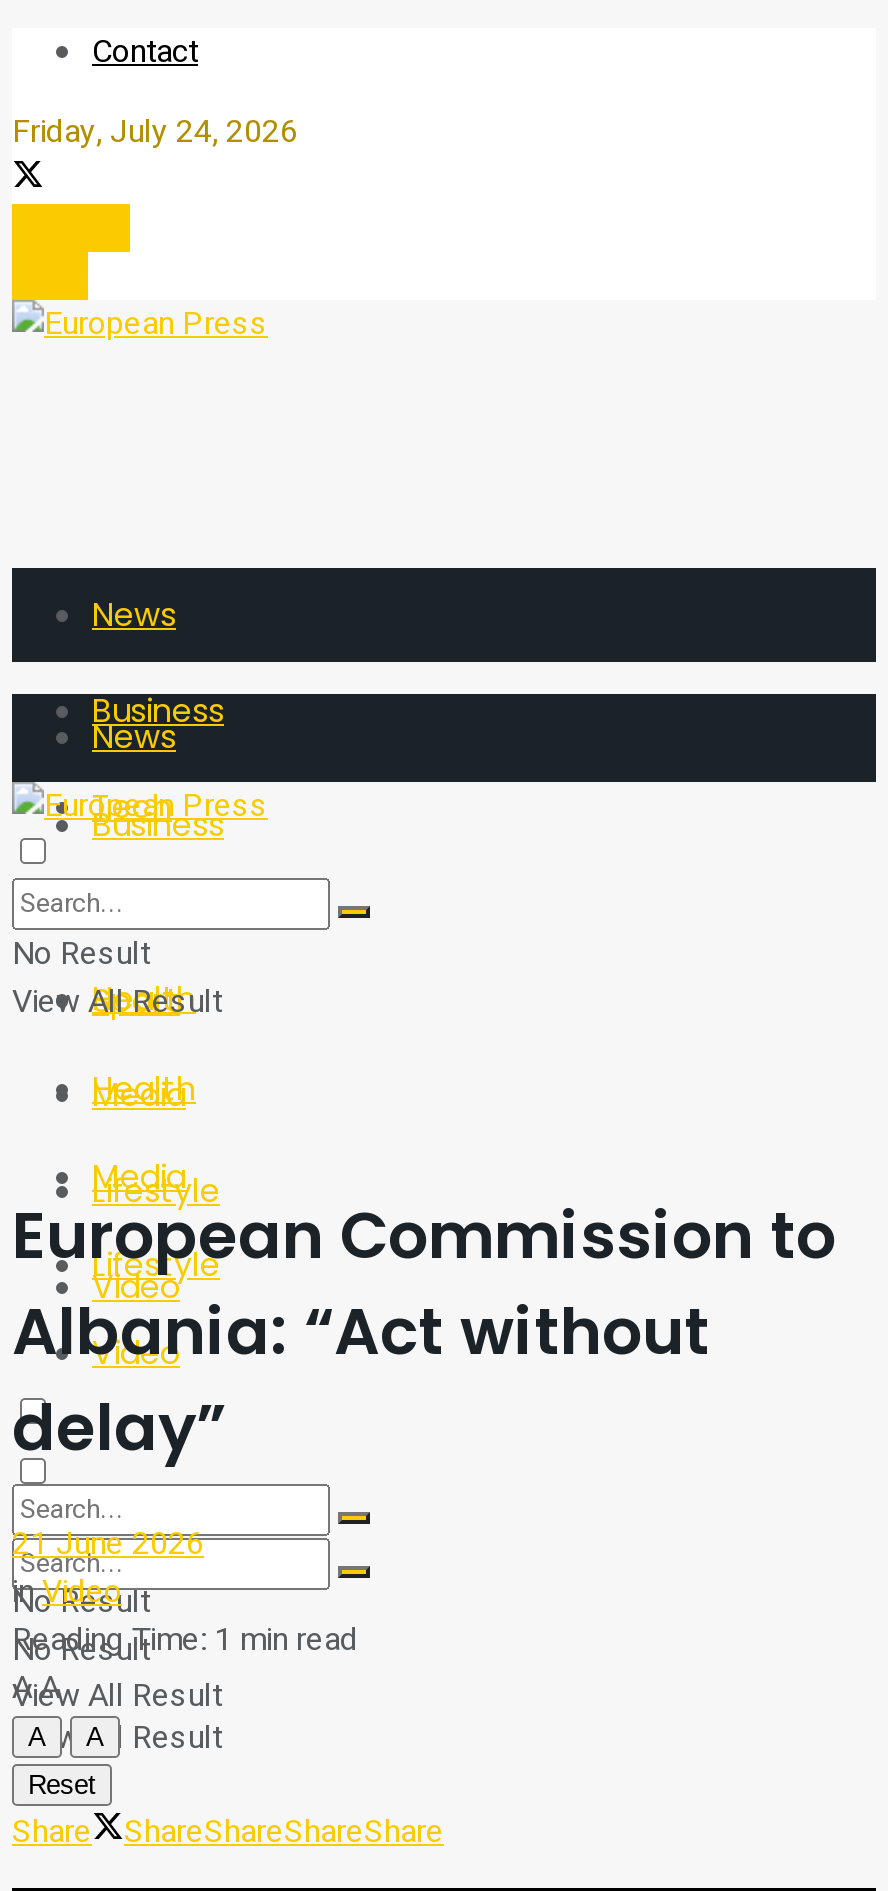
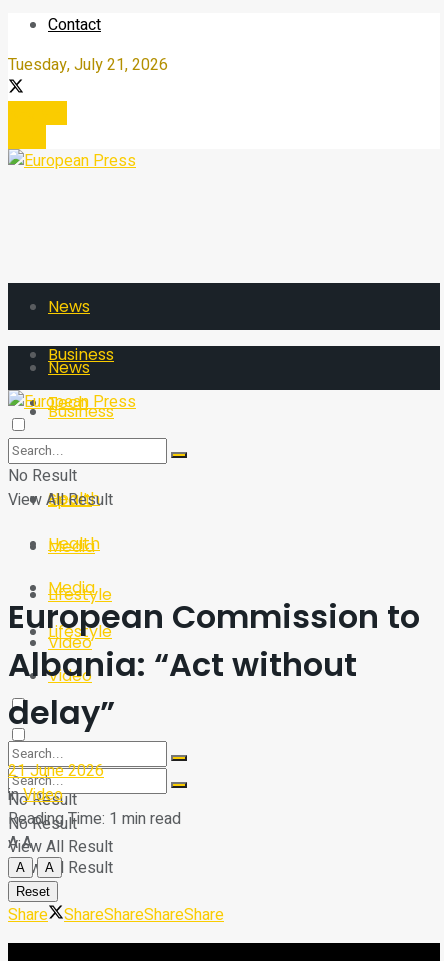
- Friday, July 24, 2026
+ Tuesday, July 21, 2026
